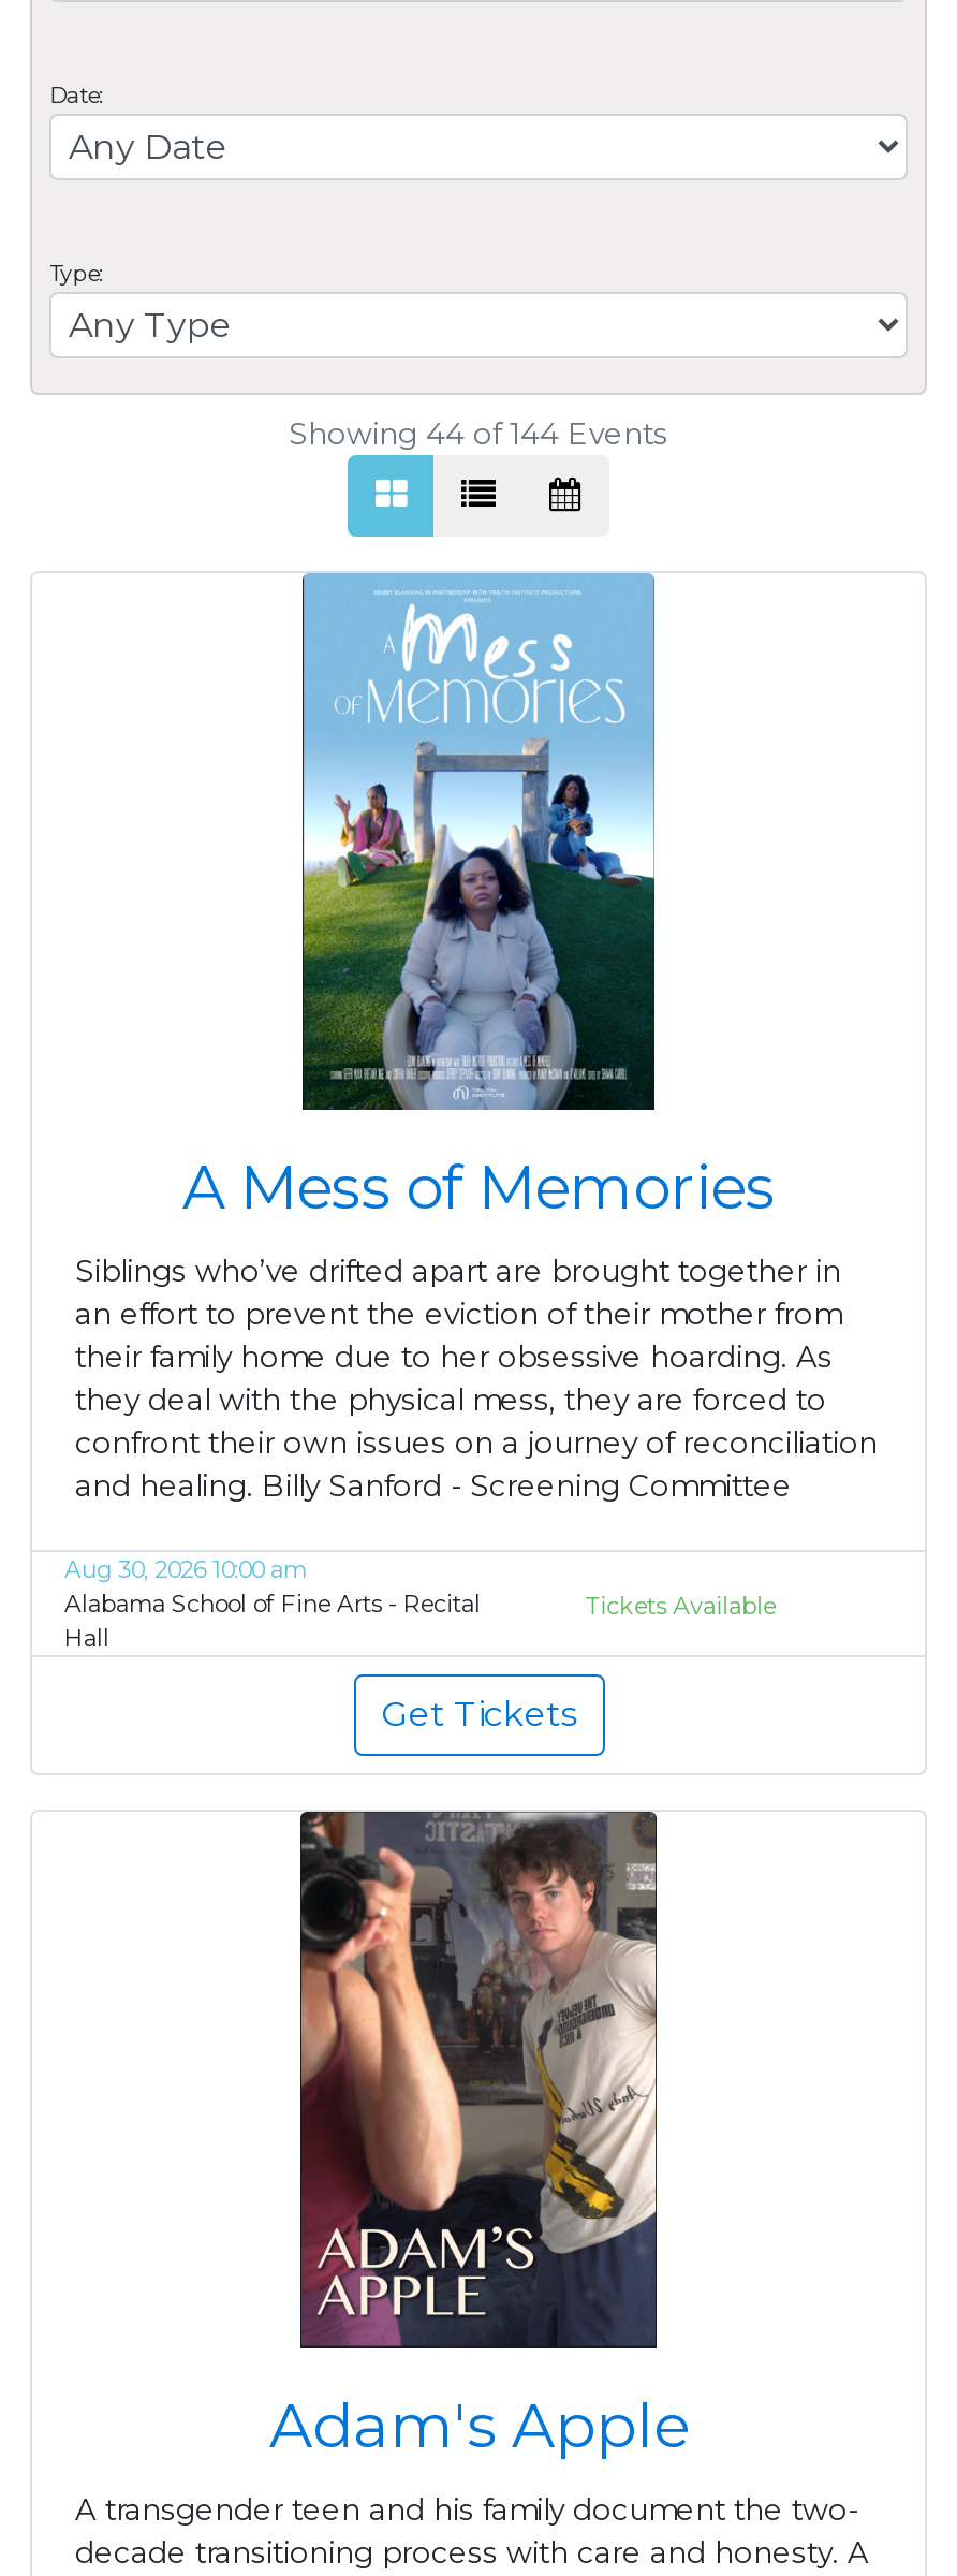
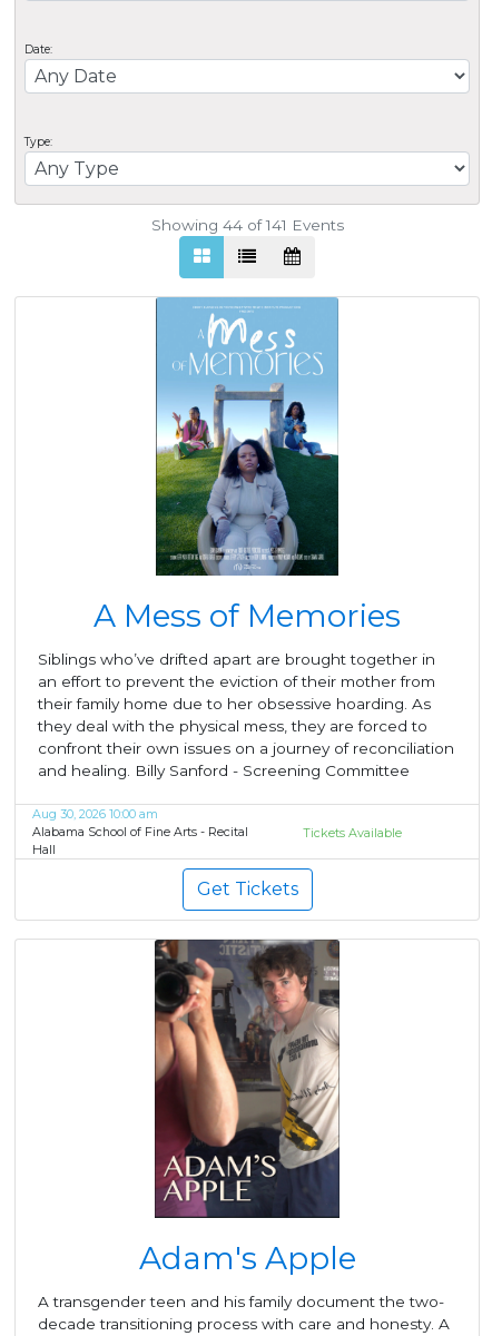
- Showing 44 of 144 Events
+ Showing 44 of 141 Events
